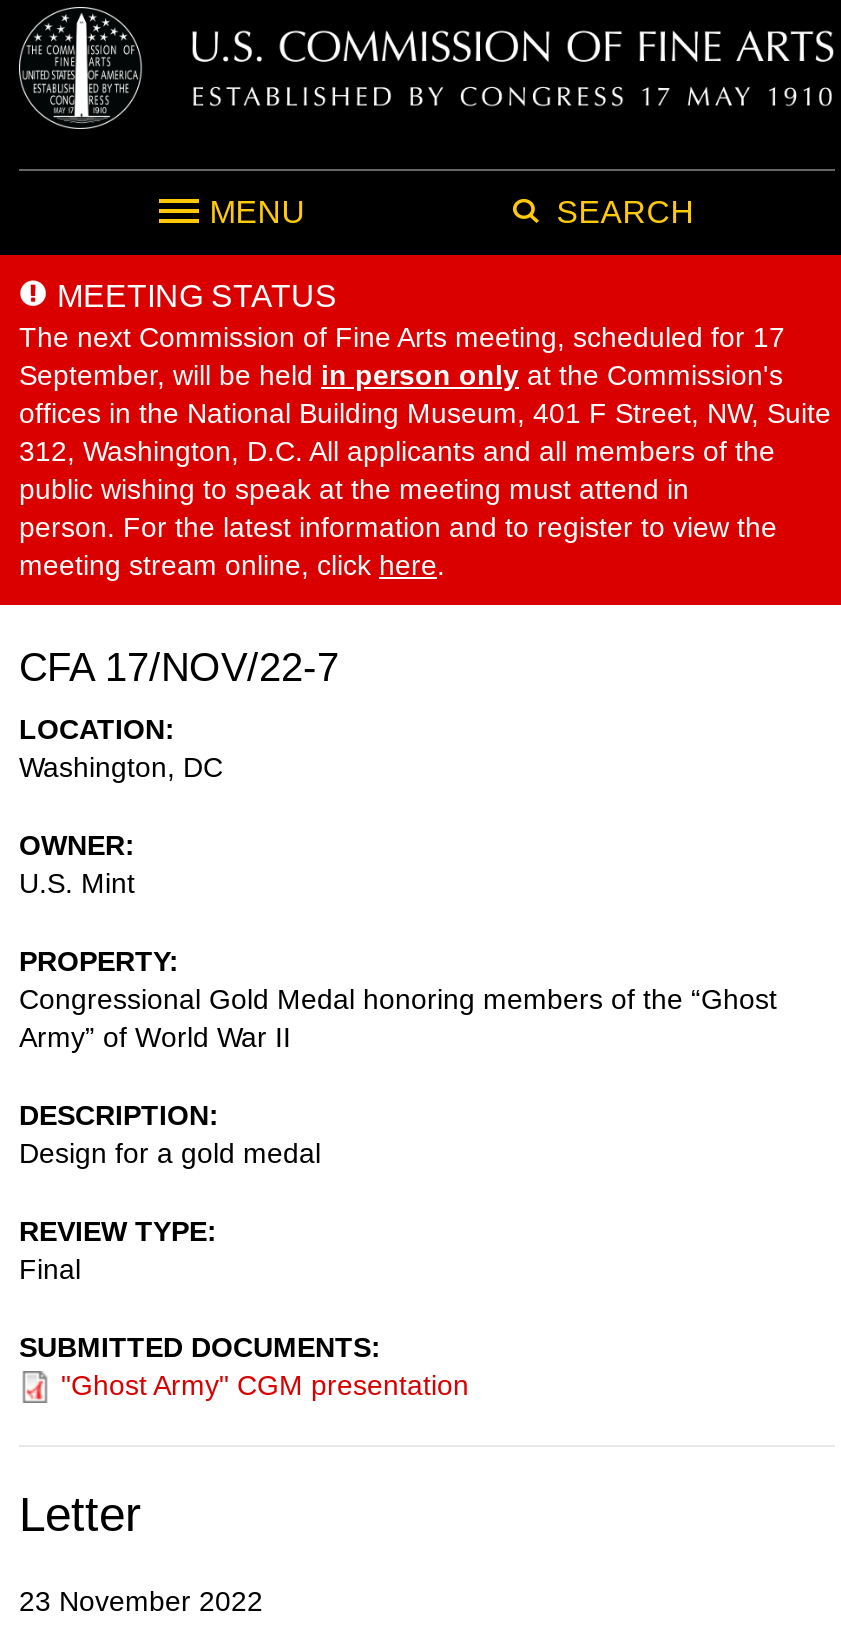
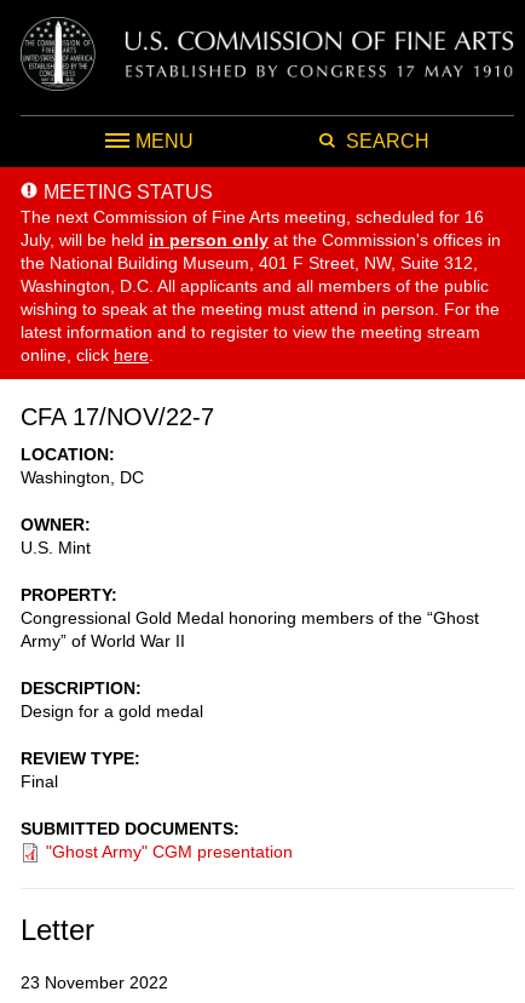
- The next Commission of Fine Arts meeting, scheduled for 17
- September, will be held in person only at the Commission's
- offices in the National Building Museum, 401 F Street, NW, Suite
- 312, Washington, D.C. All applicants and all members of the
- public wishing to speak at the meeting must attend in
- person. For the latest information and to register to view the
- meeting stream online, click here.
+ The next Commission of Fine Arts meeting, scheduled for 16
+ July, will be held in person only at the Commission's offices in
+ the National Building Museum, 401 F Street, NW, Suite 312,
+ Washington, D.C. All applicants and all members of the public
+ wishing to speak at the meeting must attend in person. For the
+ latest information and to register to view the meeting stream
+ online, click here.
